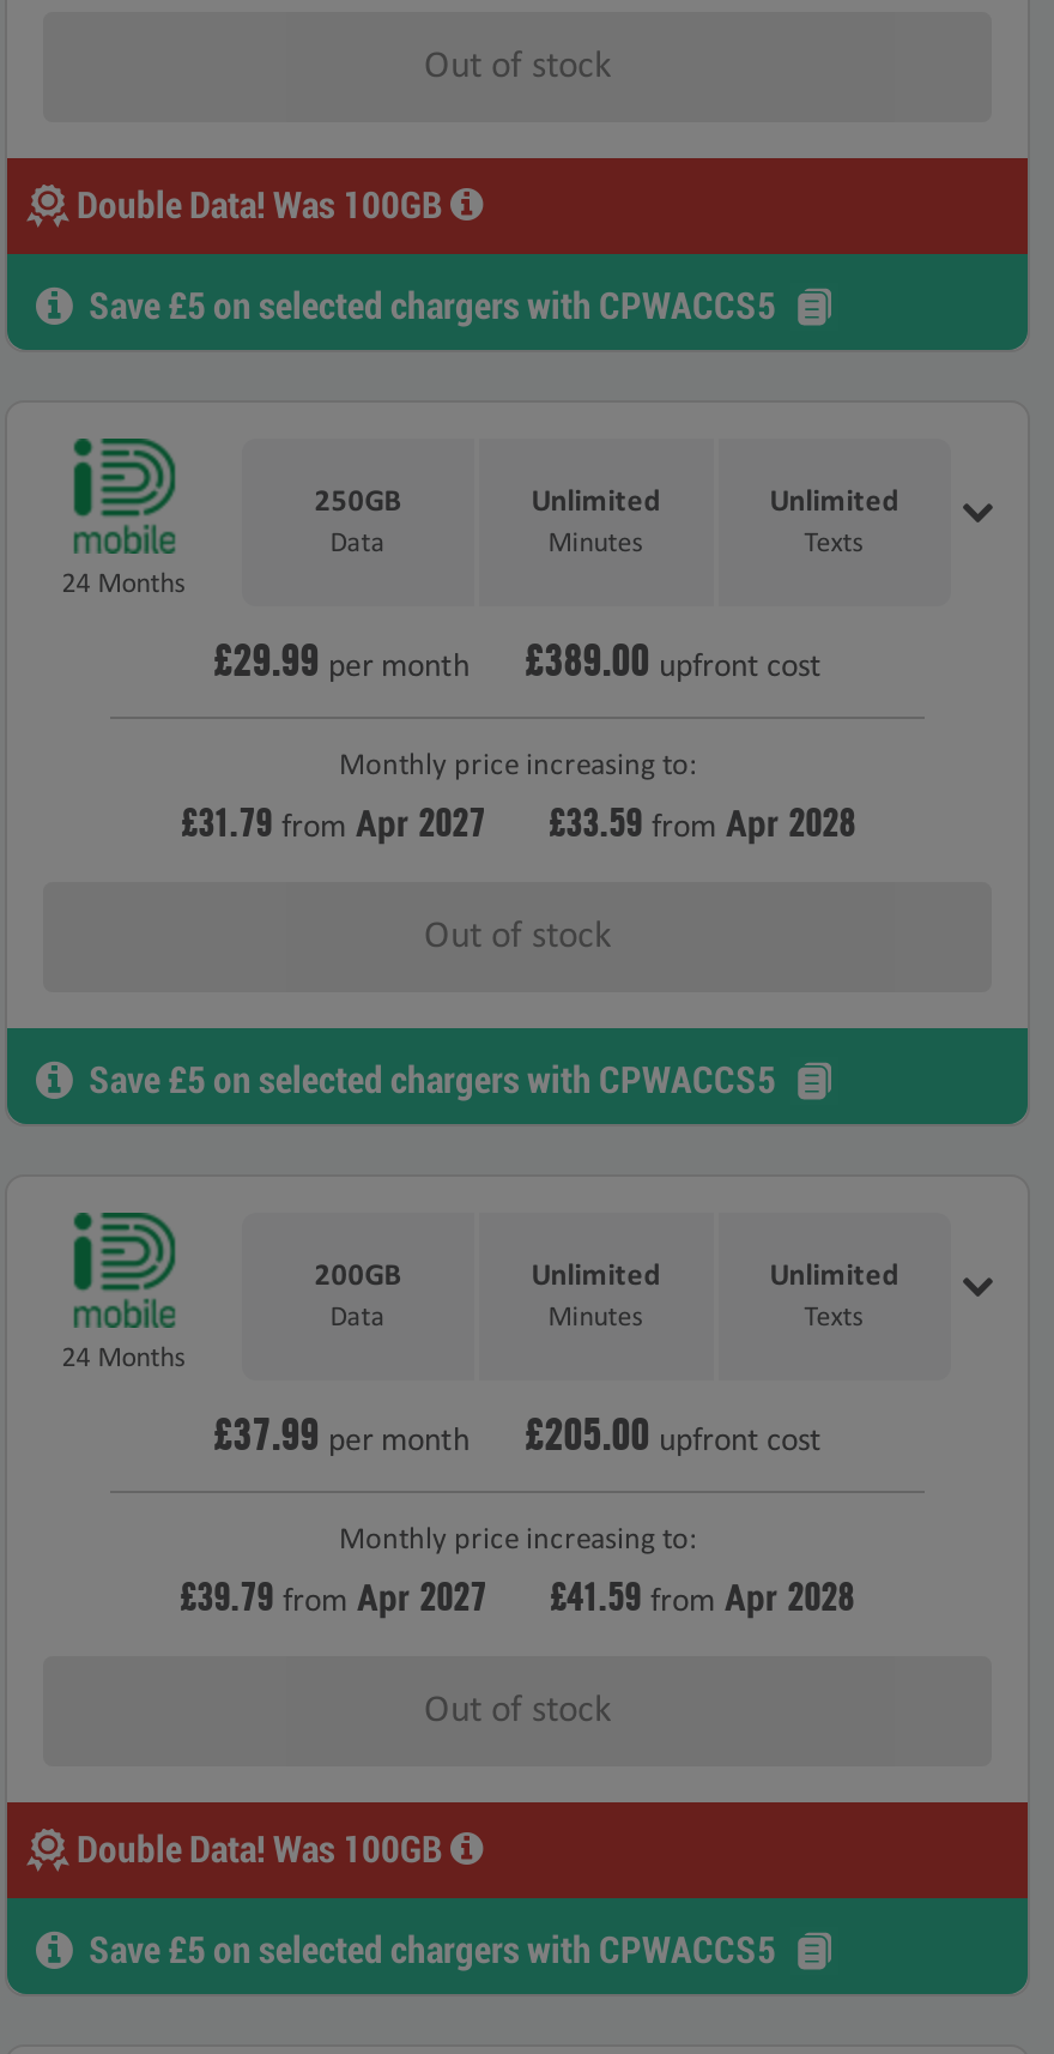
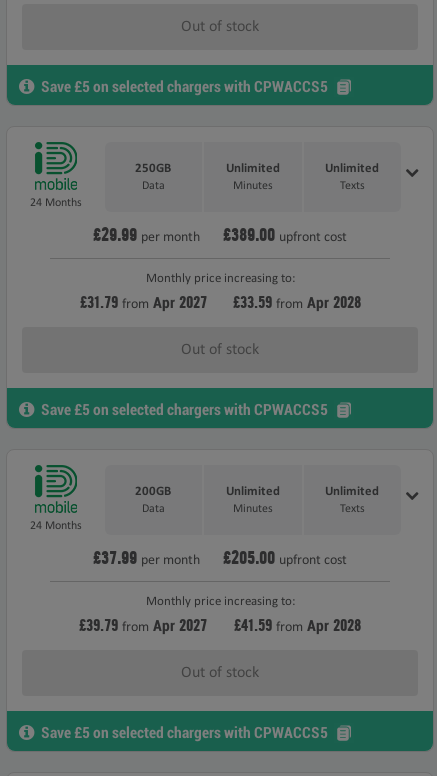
- Double Data! Was 100GB

- Double Data! Was 100GB
